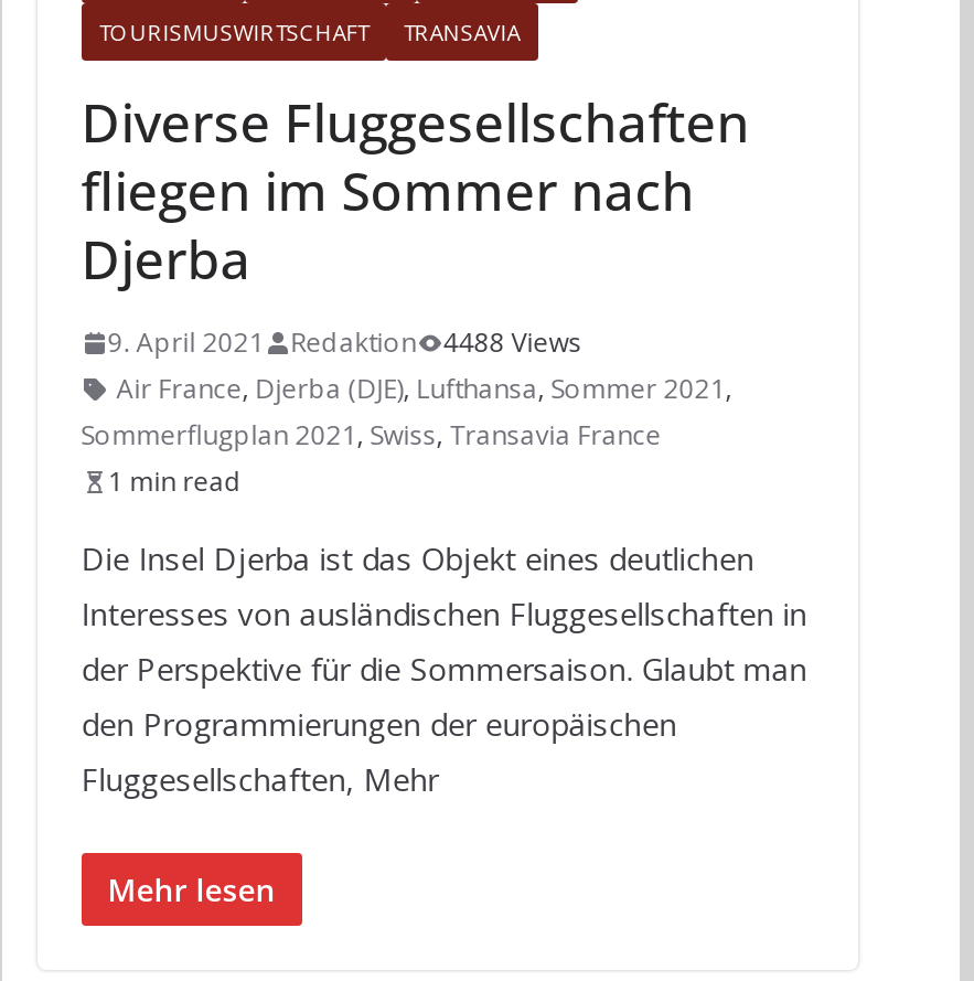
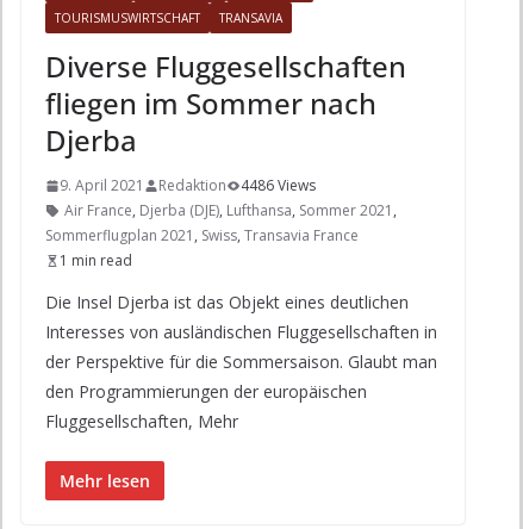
- 9. April 2021 Redaktion 4488 Views
+ 9. April 2021 Redaktion 4486 Views
